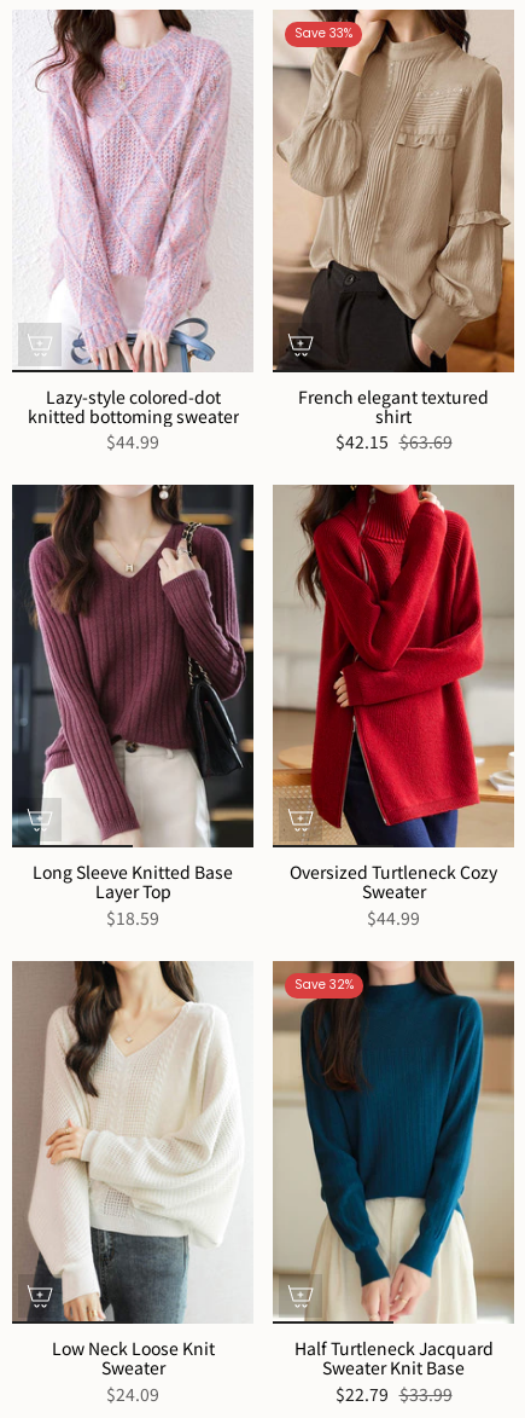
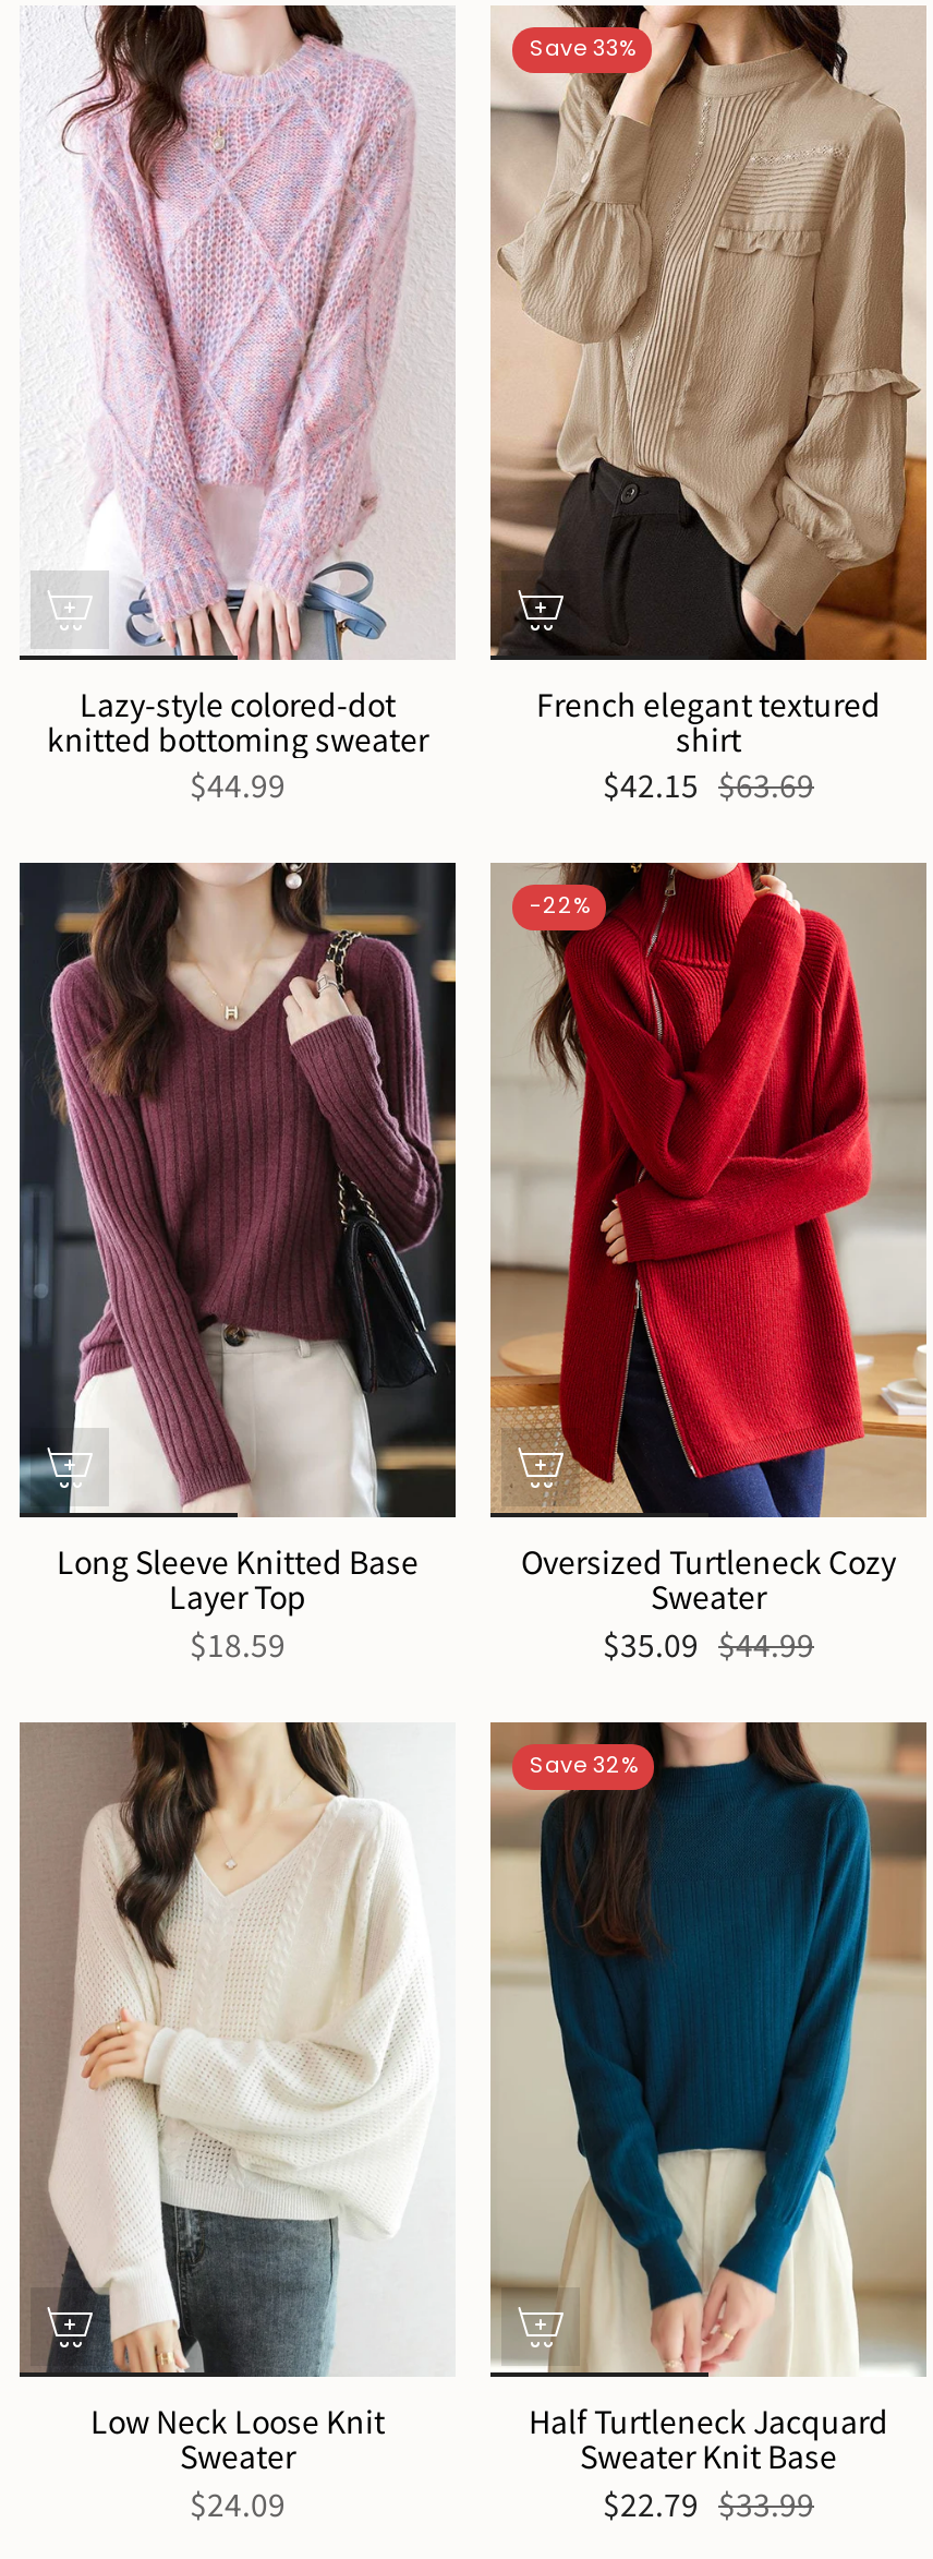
+ -22%

- $44.99
+ $35.09 $44.99
